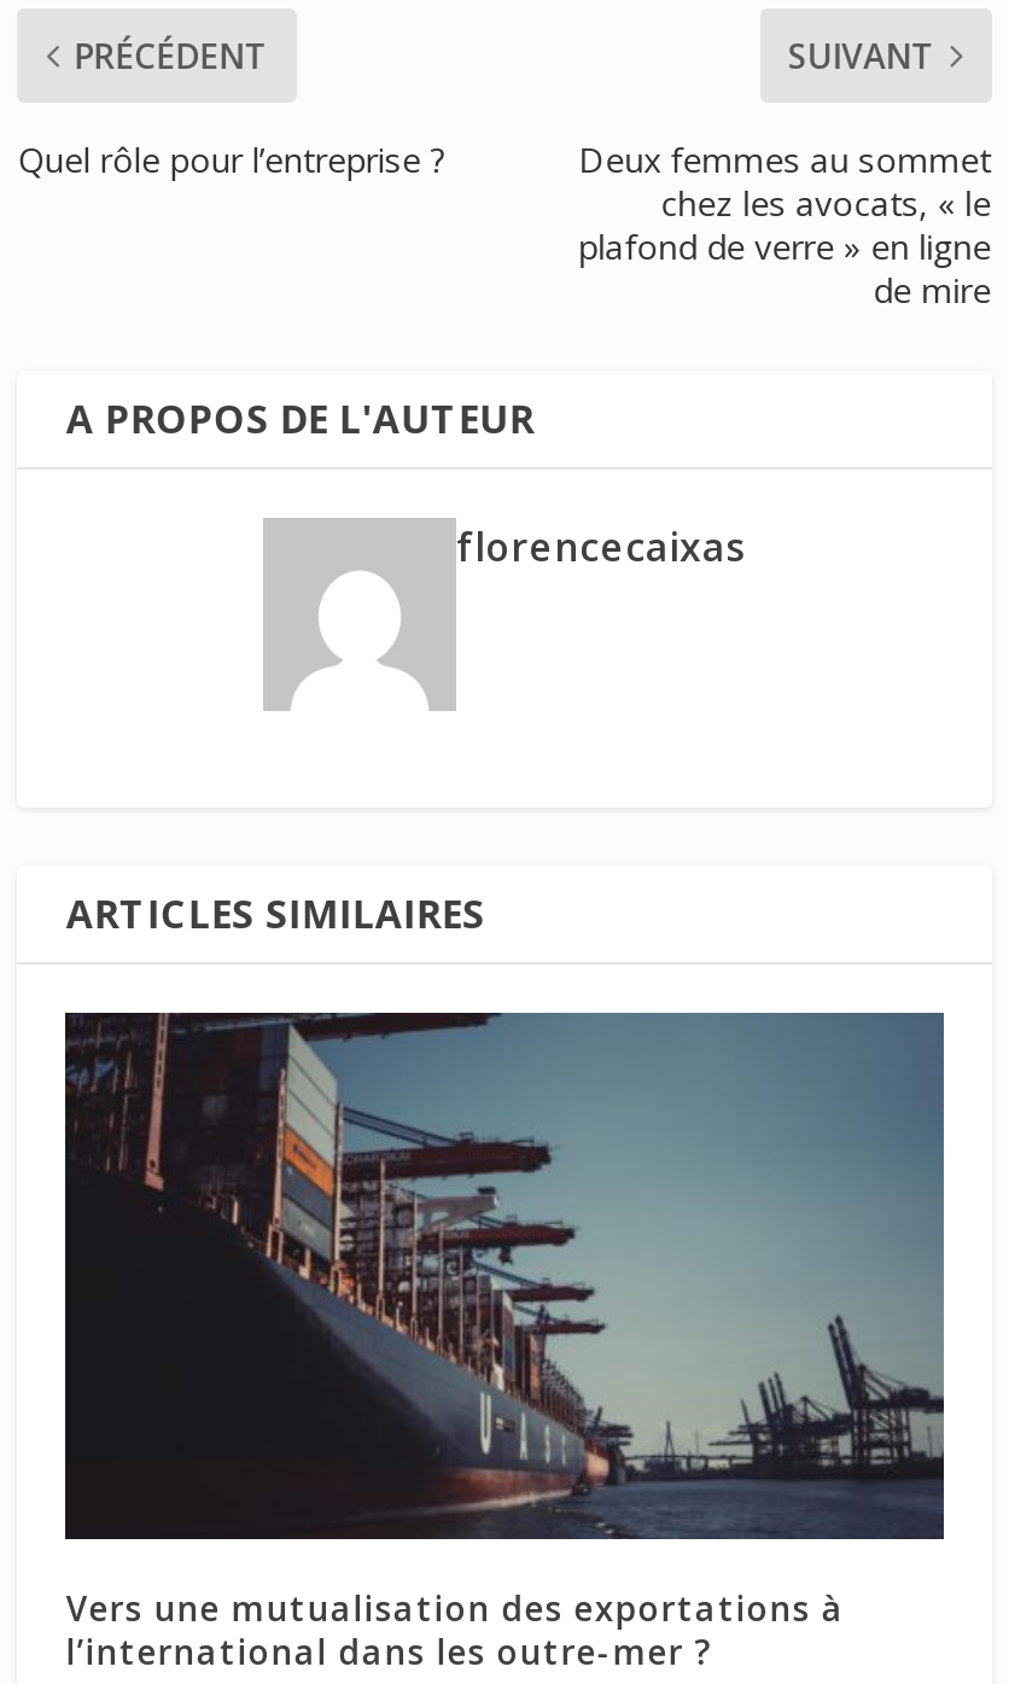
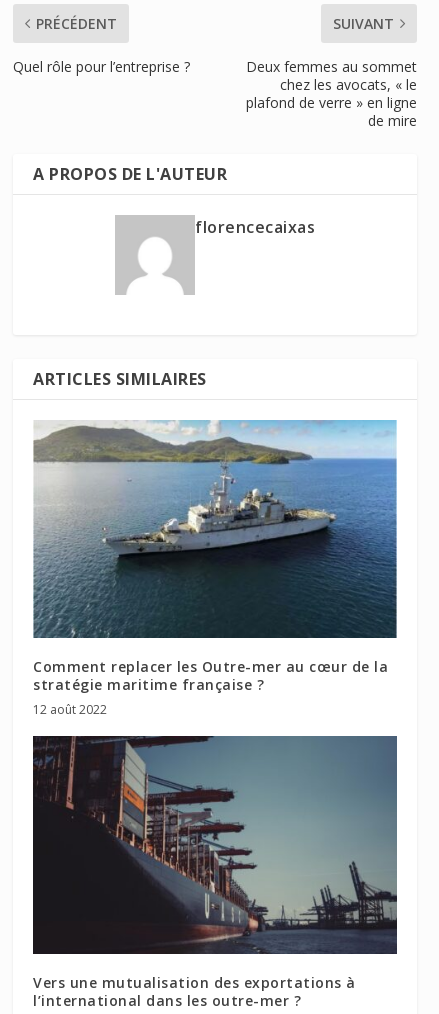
+ [image]
+ Comment replacer les Outre-mer au cœur de la
+ stratégie maritime française ?
+ 12 août 2022
